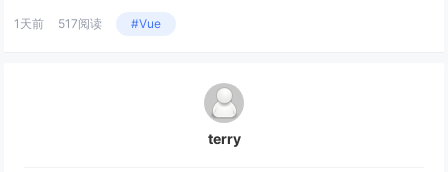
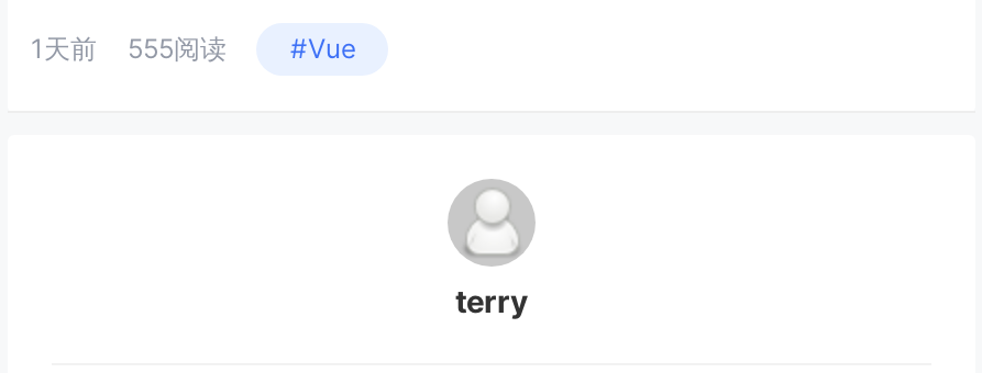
- 1天前 517阅读 #Vue
+ 1天前 555阅读 #Vue
